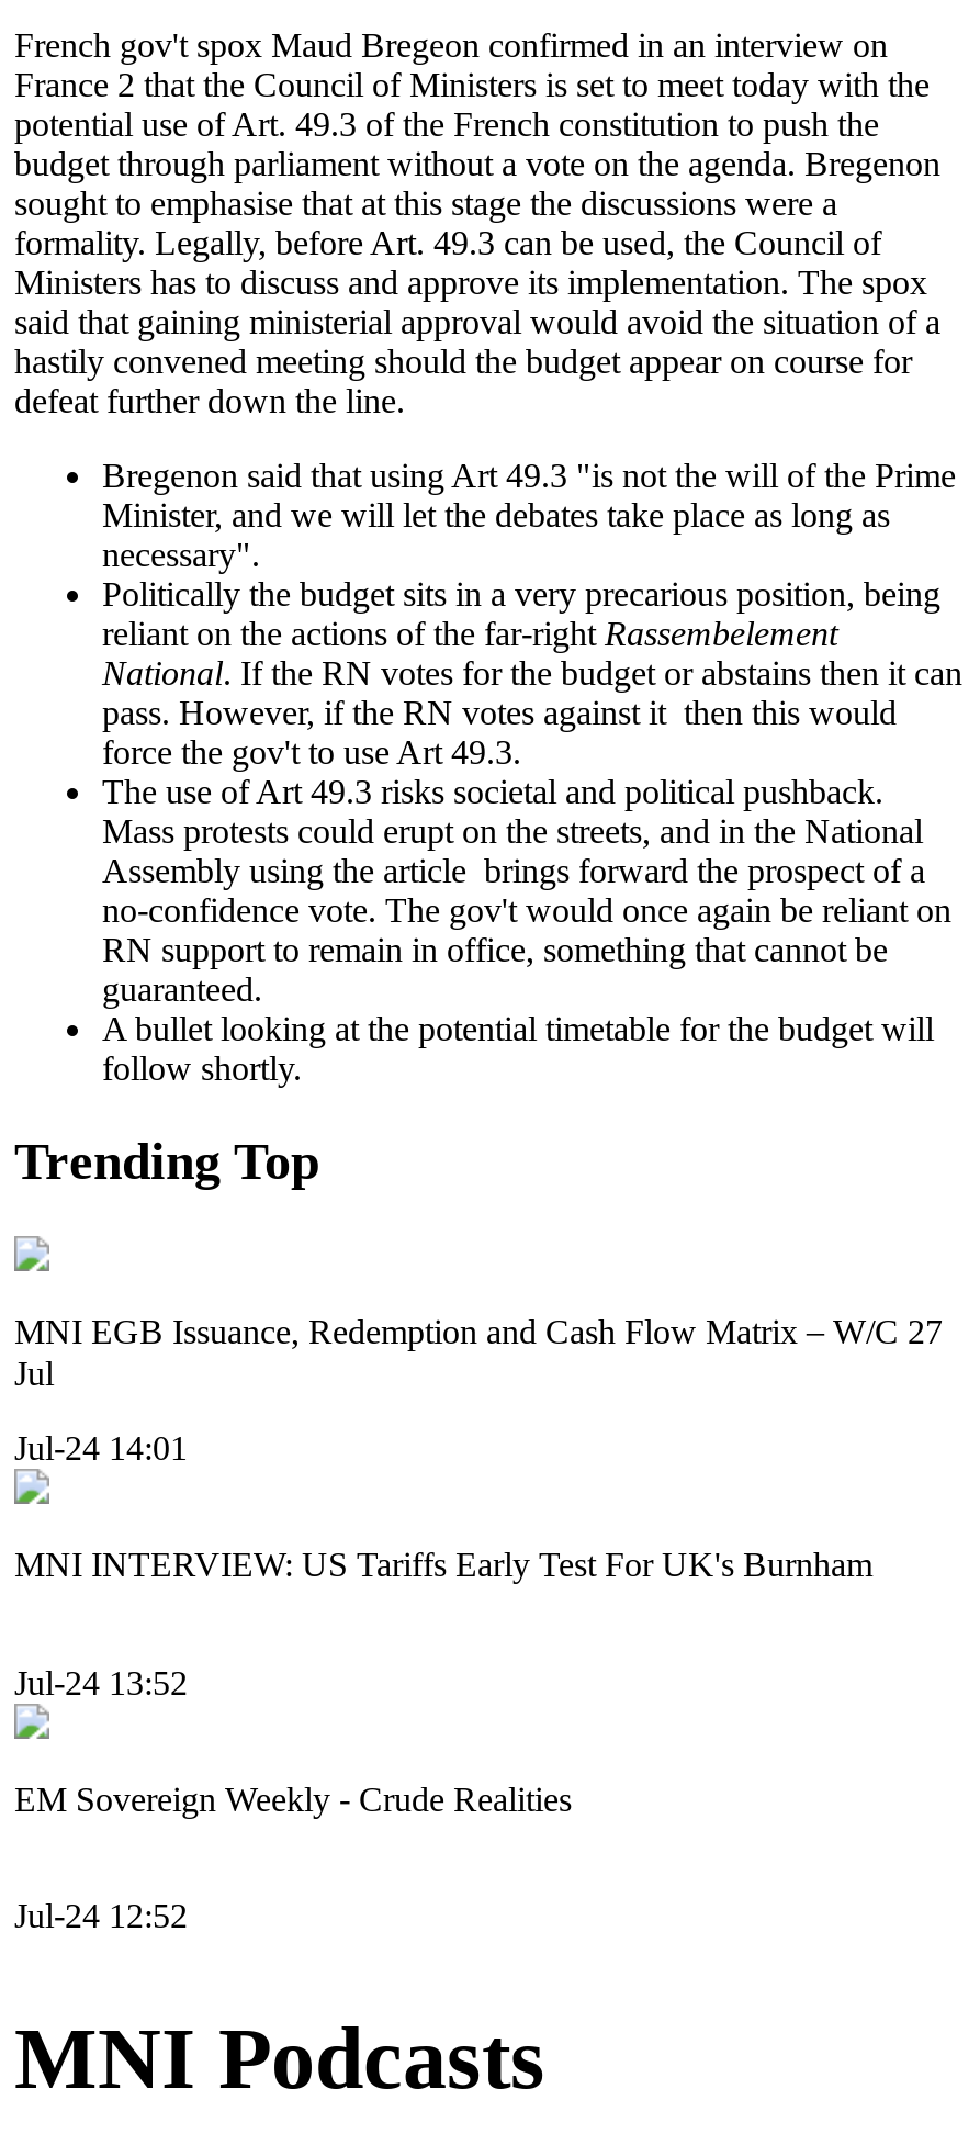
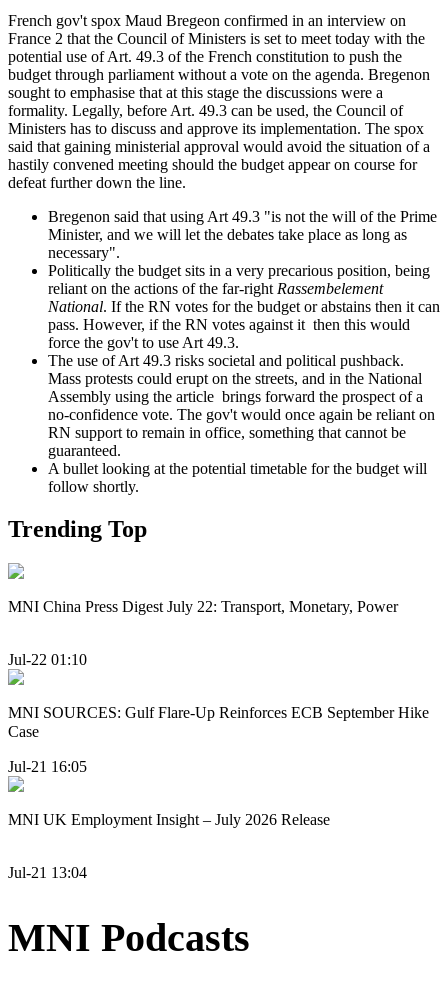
- MNI EGB Issuance, Redemption and Cash Flow Matrix – W/C 27
- Jul
+ MNI China Press Digest July 22: Transport, Monetary, Power

- Jul-24 14:01
+ Jul-22 01:10

- MNI INTERVIEW: US Tariffs Early Test For UK's Burnham
+ MNI SOURCES: Gulf Flare-Up Reinforces ECB September Hike
+ Case

- Jul-24 13:52
+ Jul-21 16:05

- EM Sovereign Weekly - Crude Realities
+ MNI UK Employment Insight – July 2026 Release

- Jul-24 12:52
+ Jul-21 13:04
